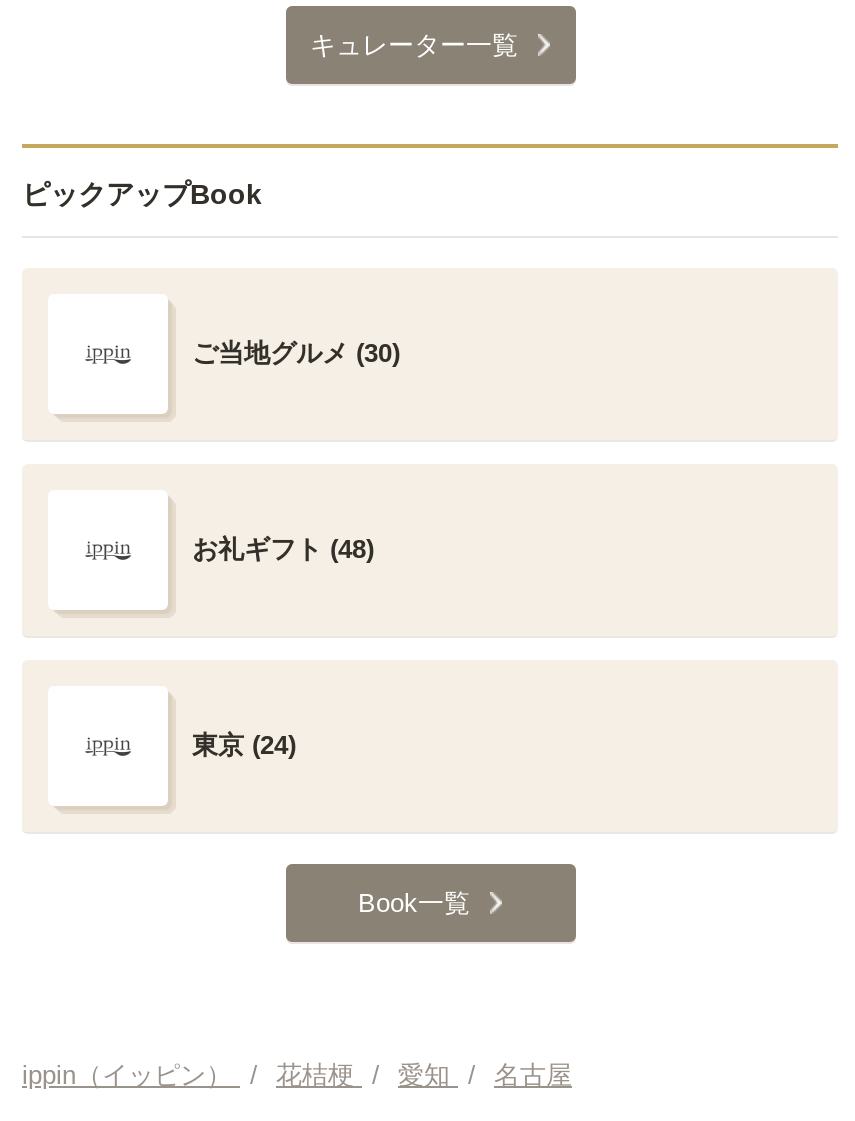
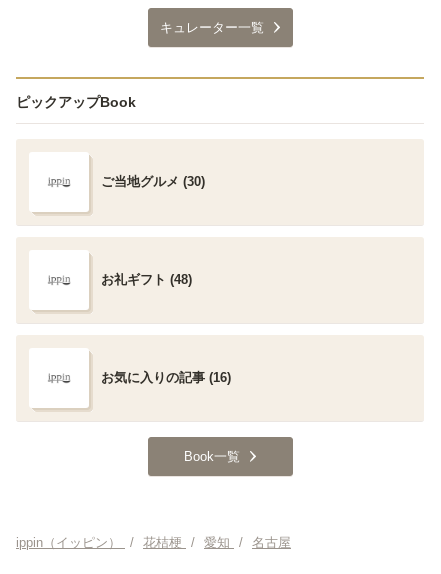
- 東京 (24)
+ お気に入りの記事 (16)
